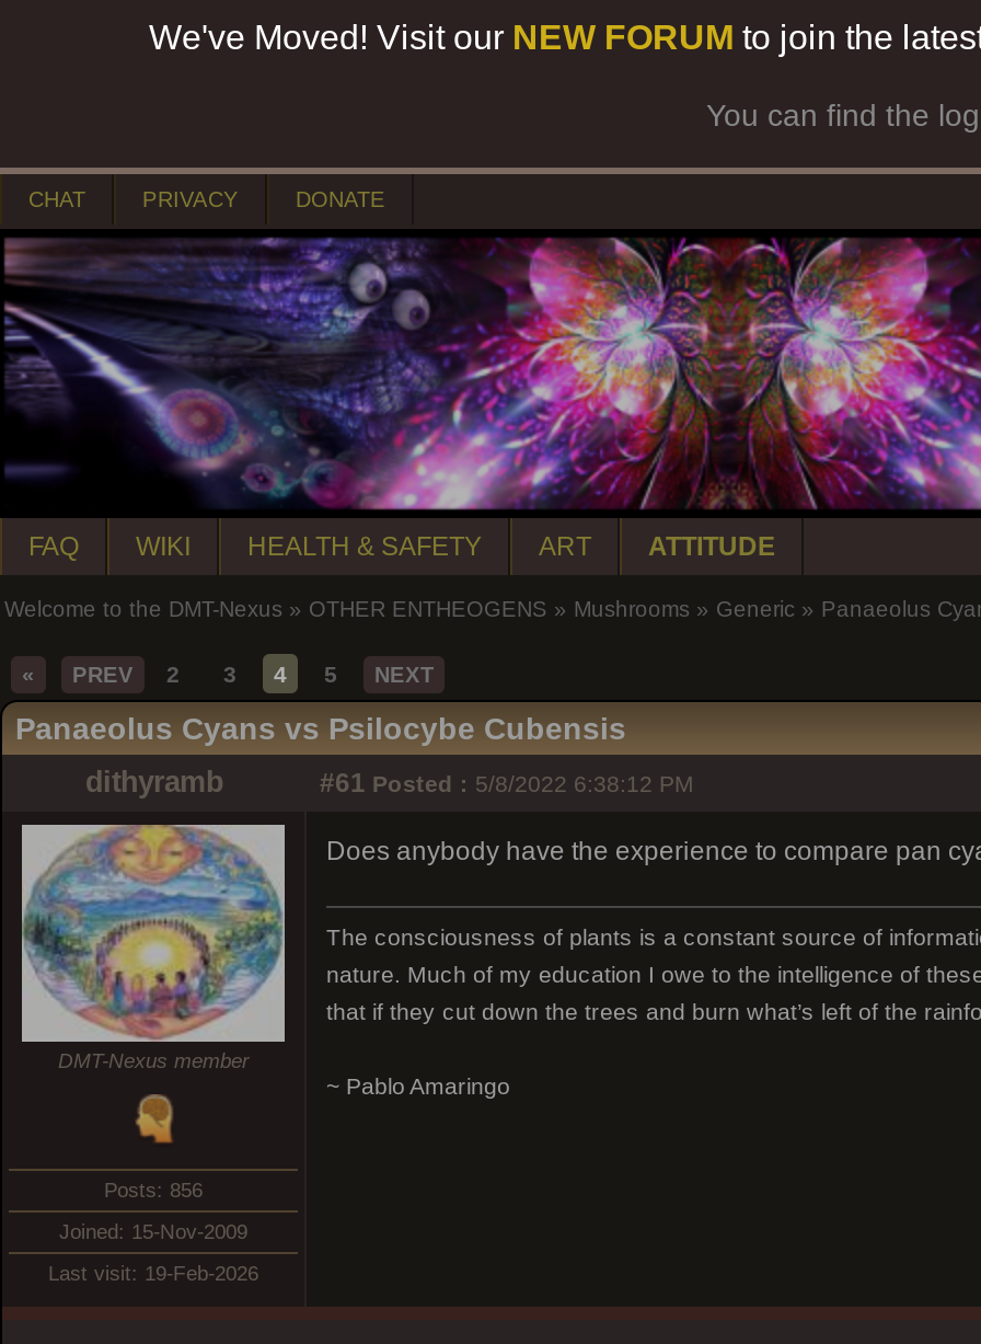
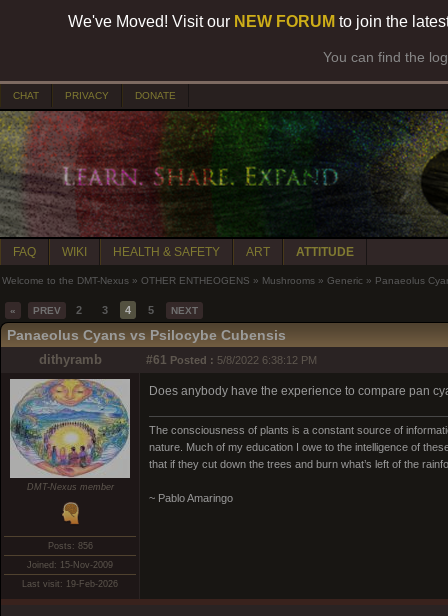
- [image]
+ [image]
